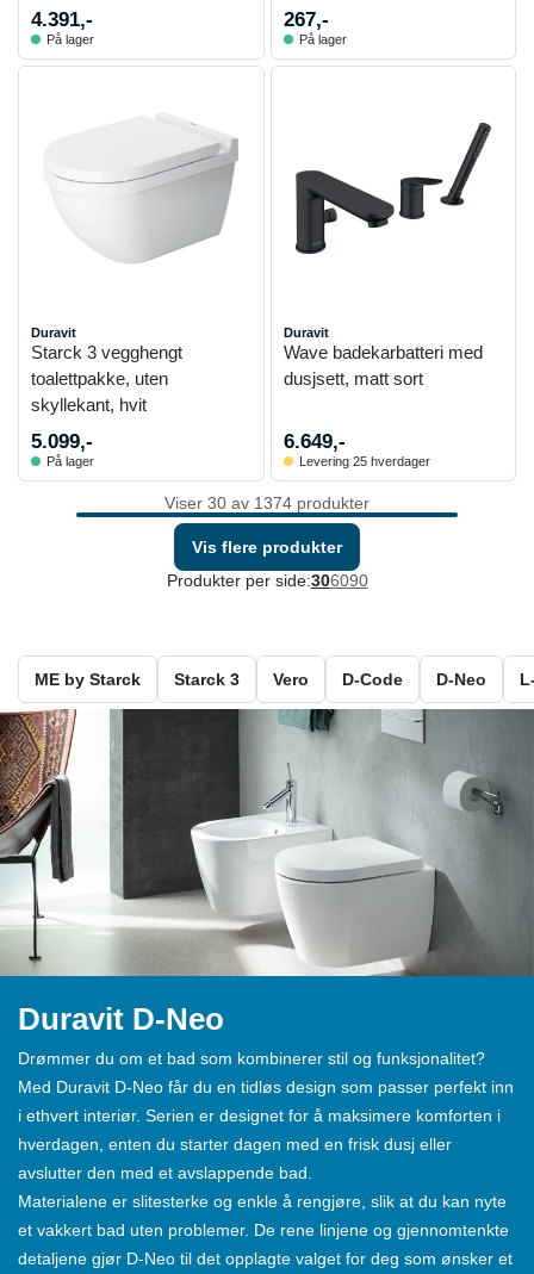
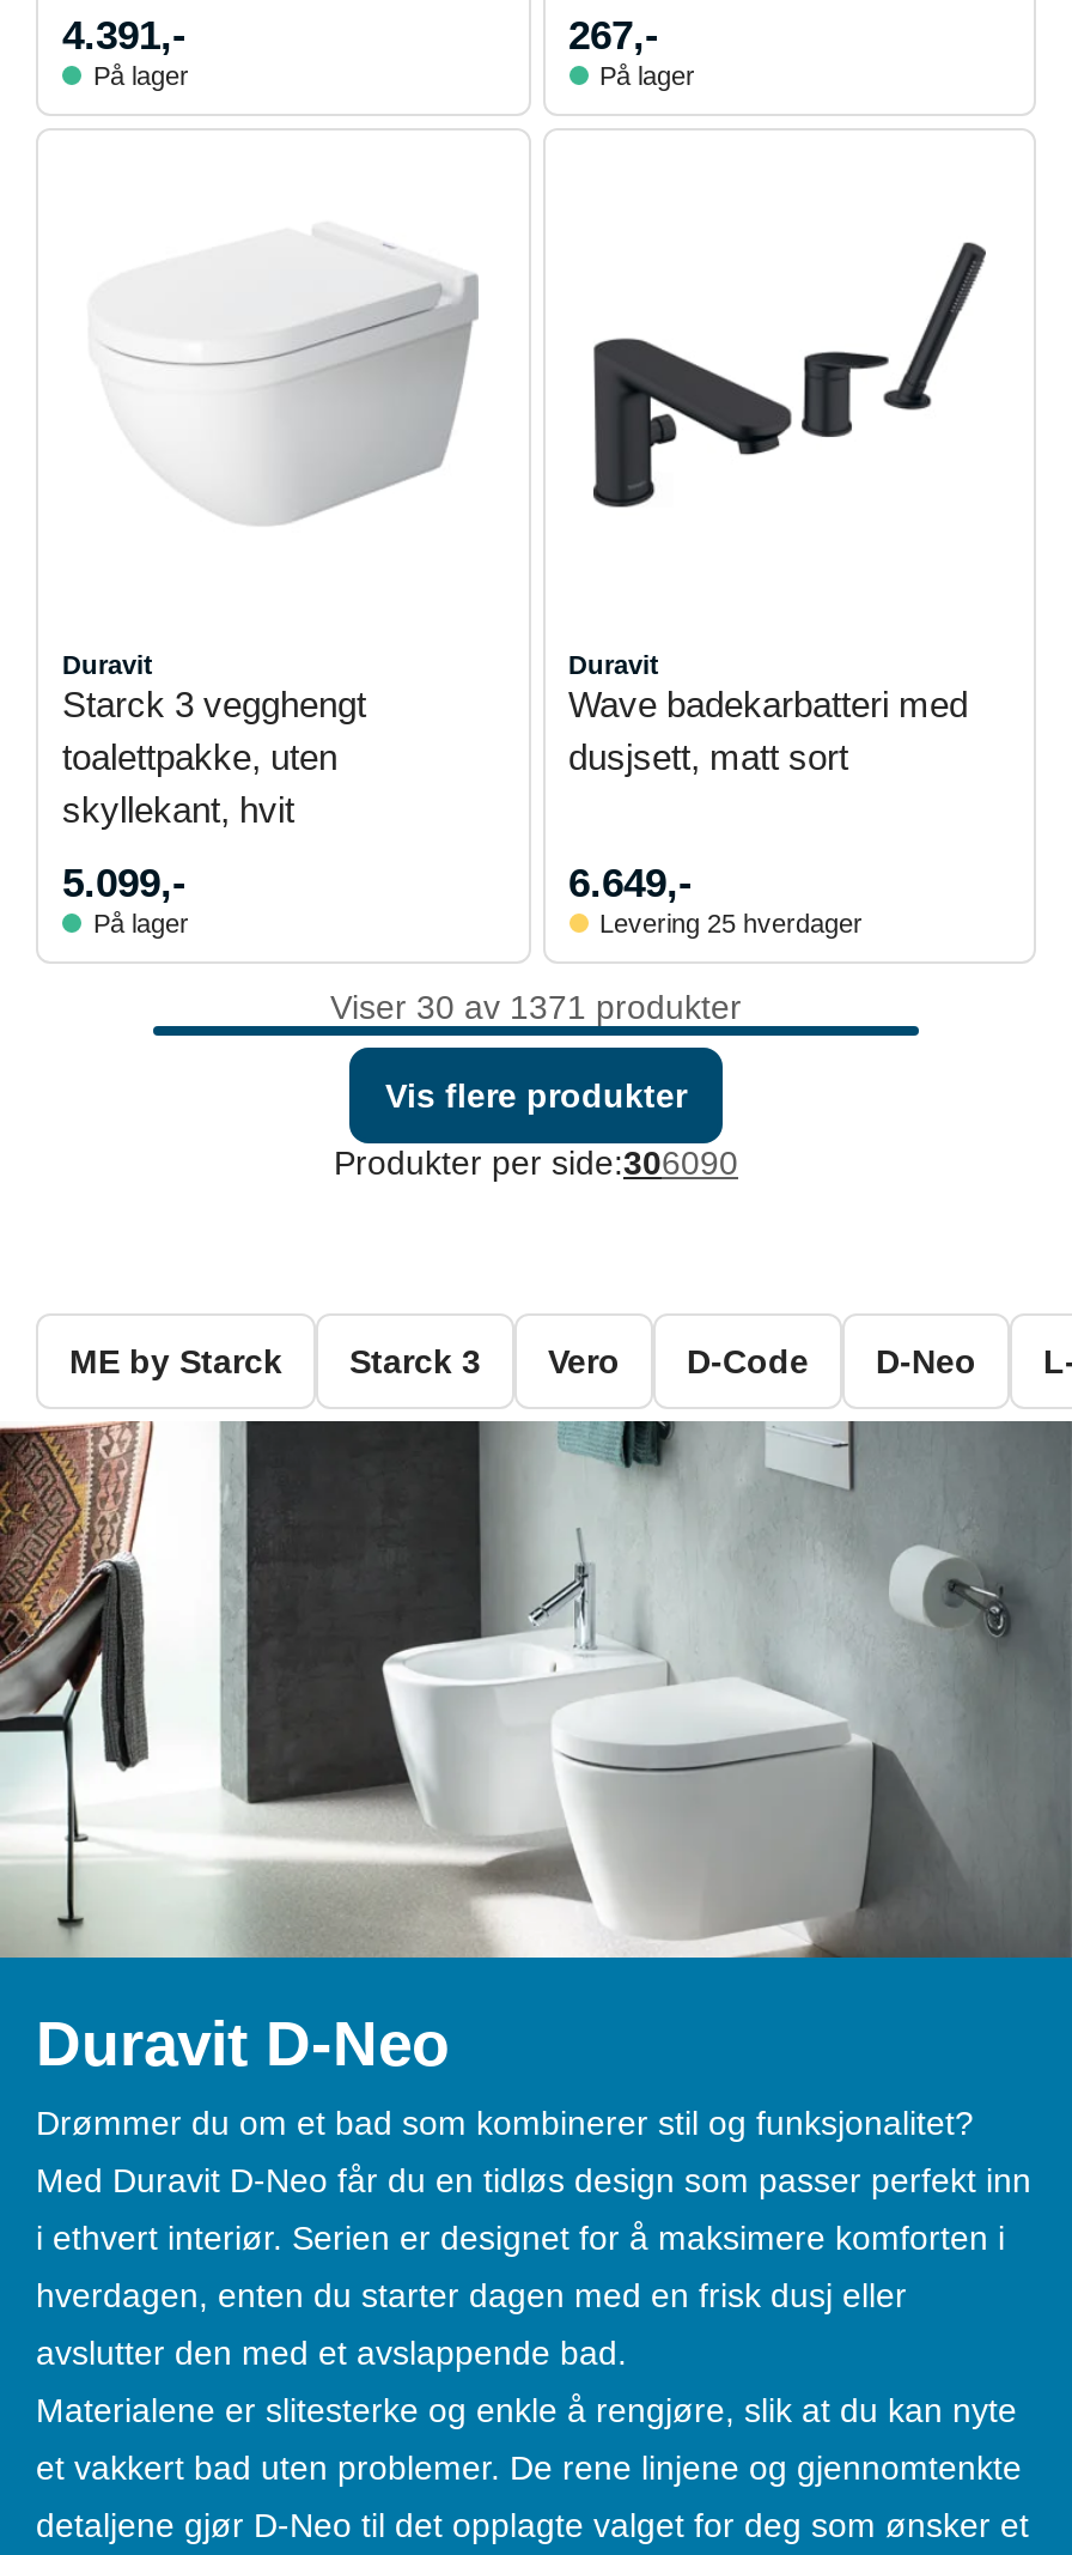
- Viser 30 av 1374 produkter
+ Viser 30 av 1371 produkter
